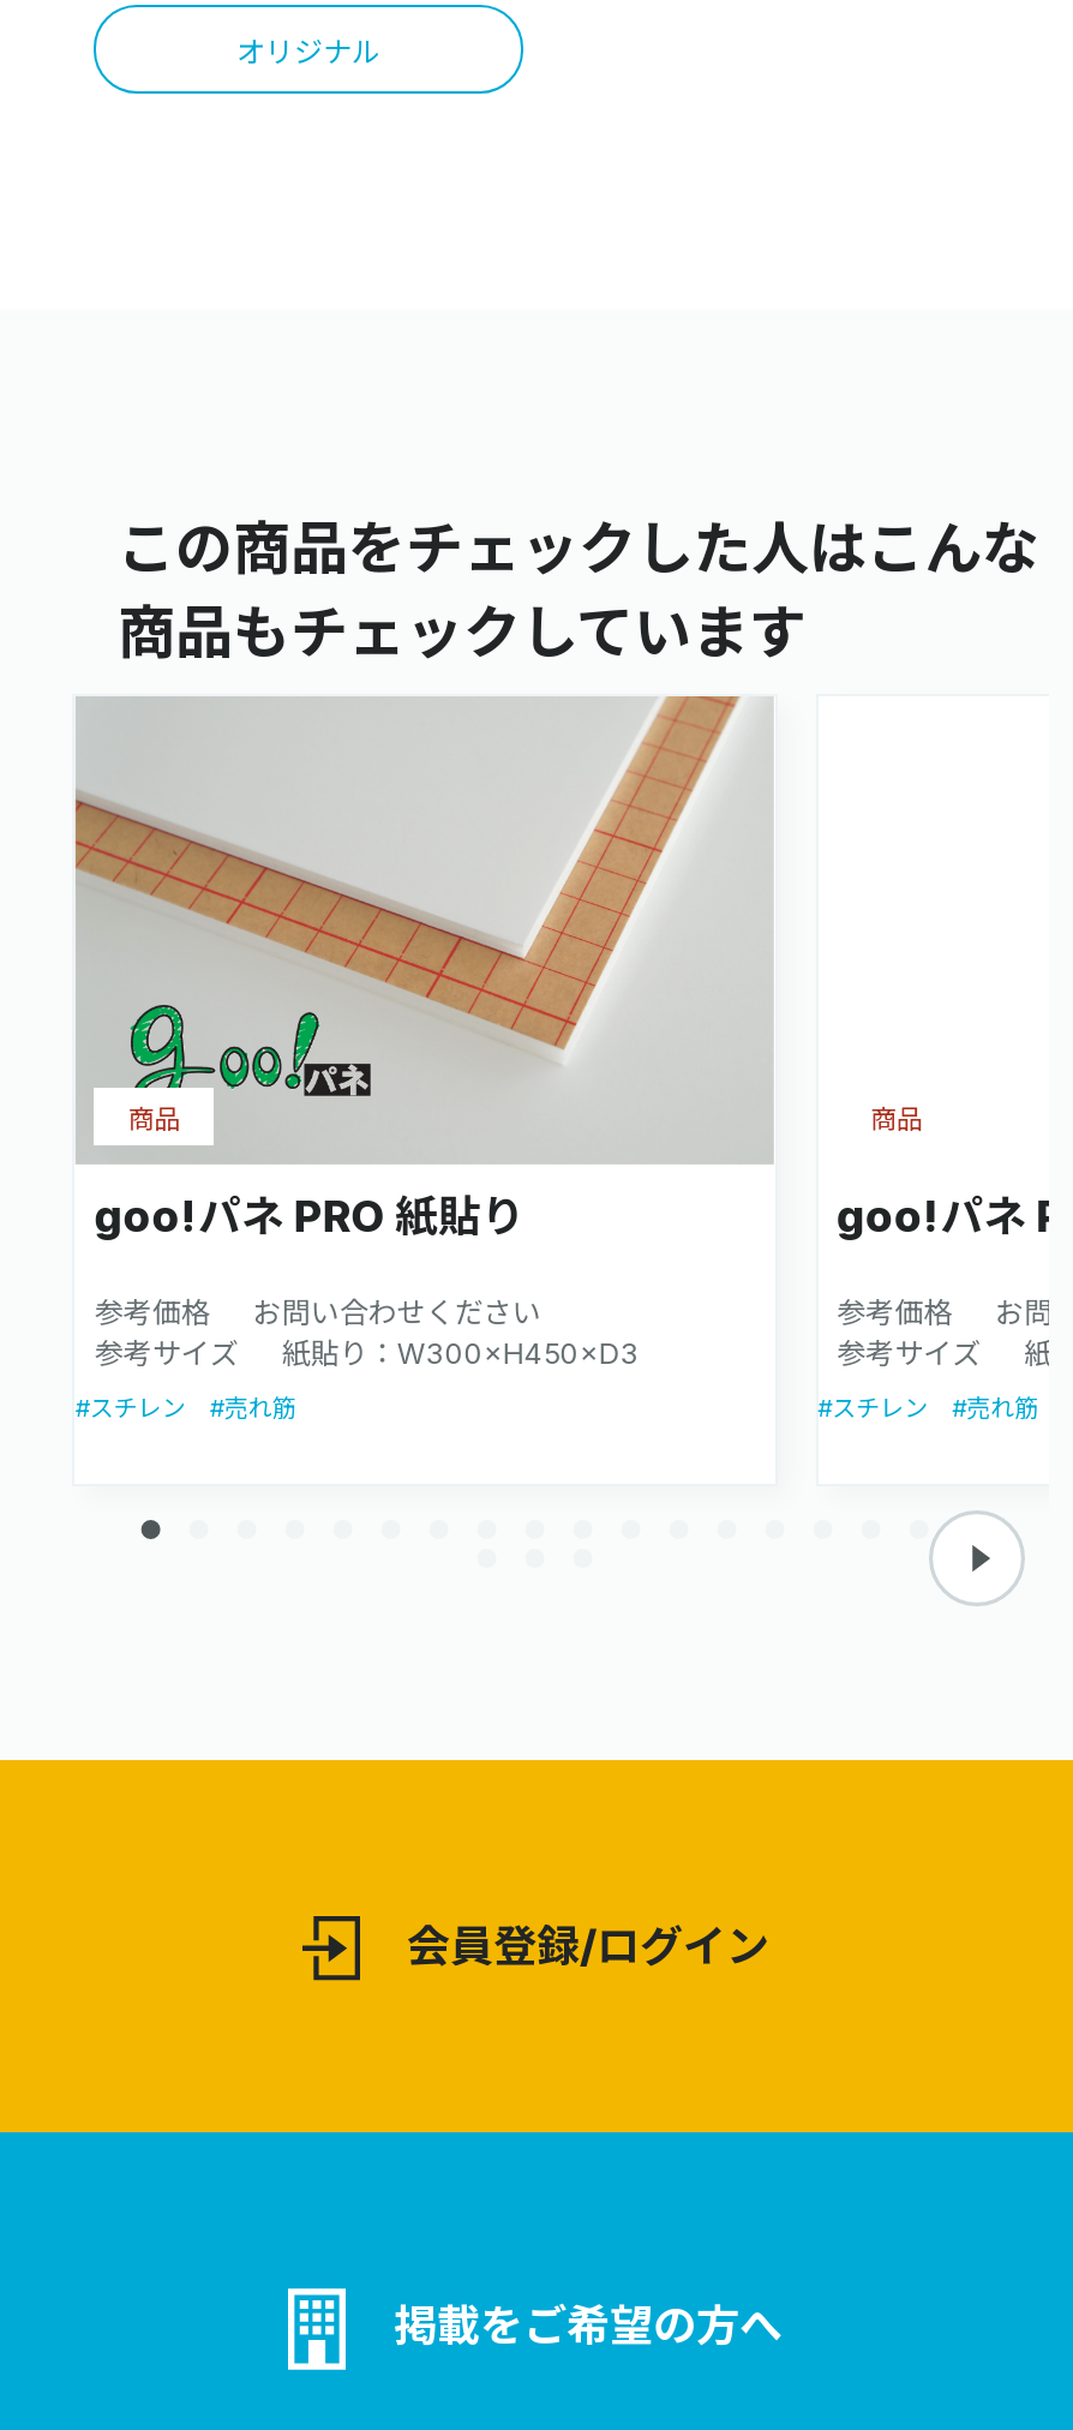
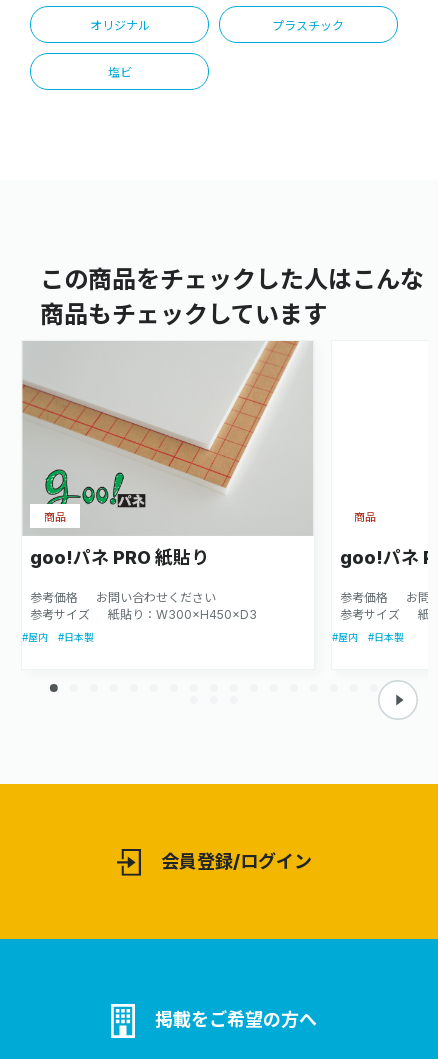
+ プラスチック
+ 塩ビ

- #スチレン
- #売れ筋
+ #屋内
+ #日本製

- #スチレン
- #売れ筋
+ #屋内
+ #日本製
